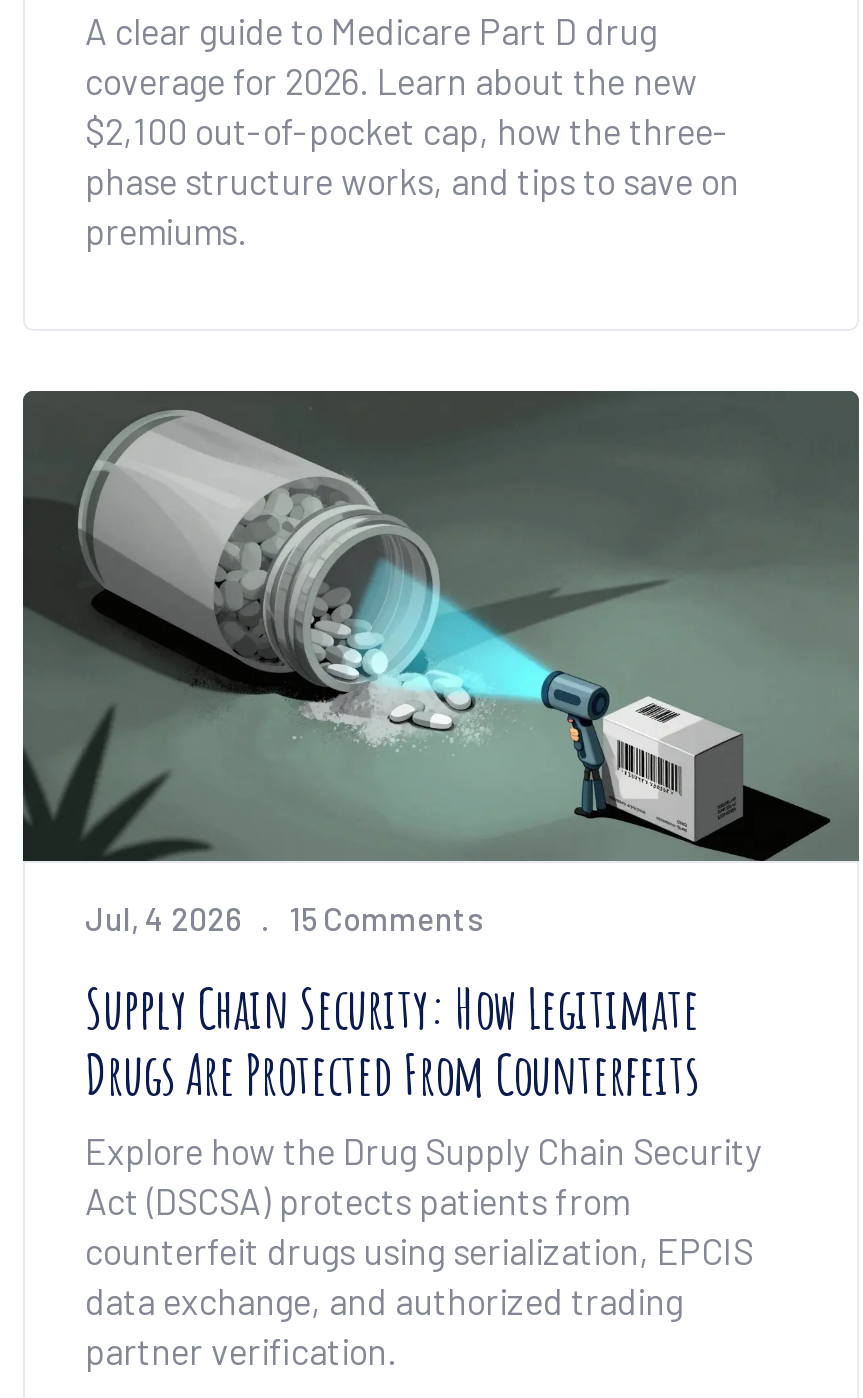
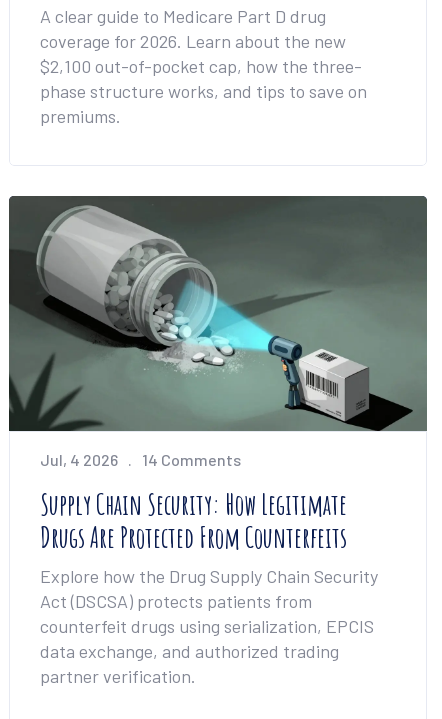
- Jul, 4 2026 15 Comments
+ Jul, 4 2026 14 Comments
